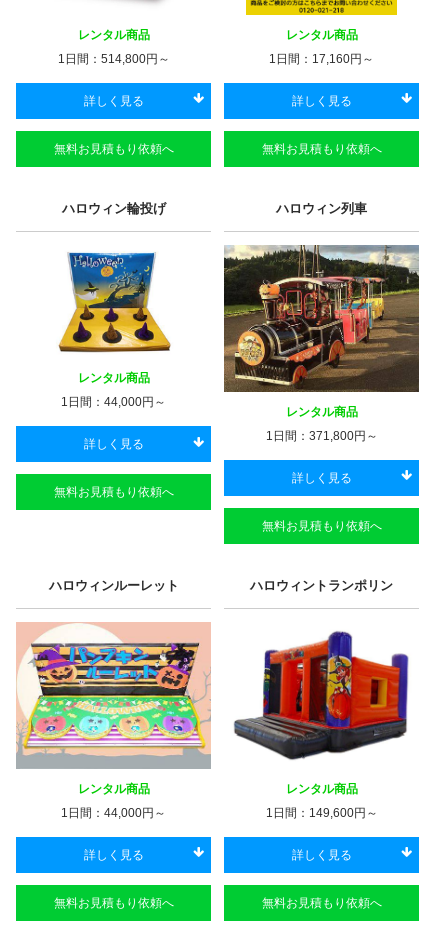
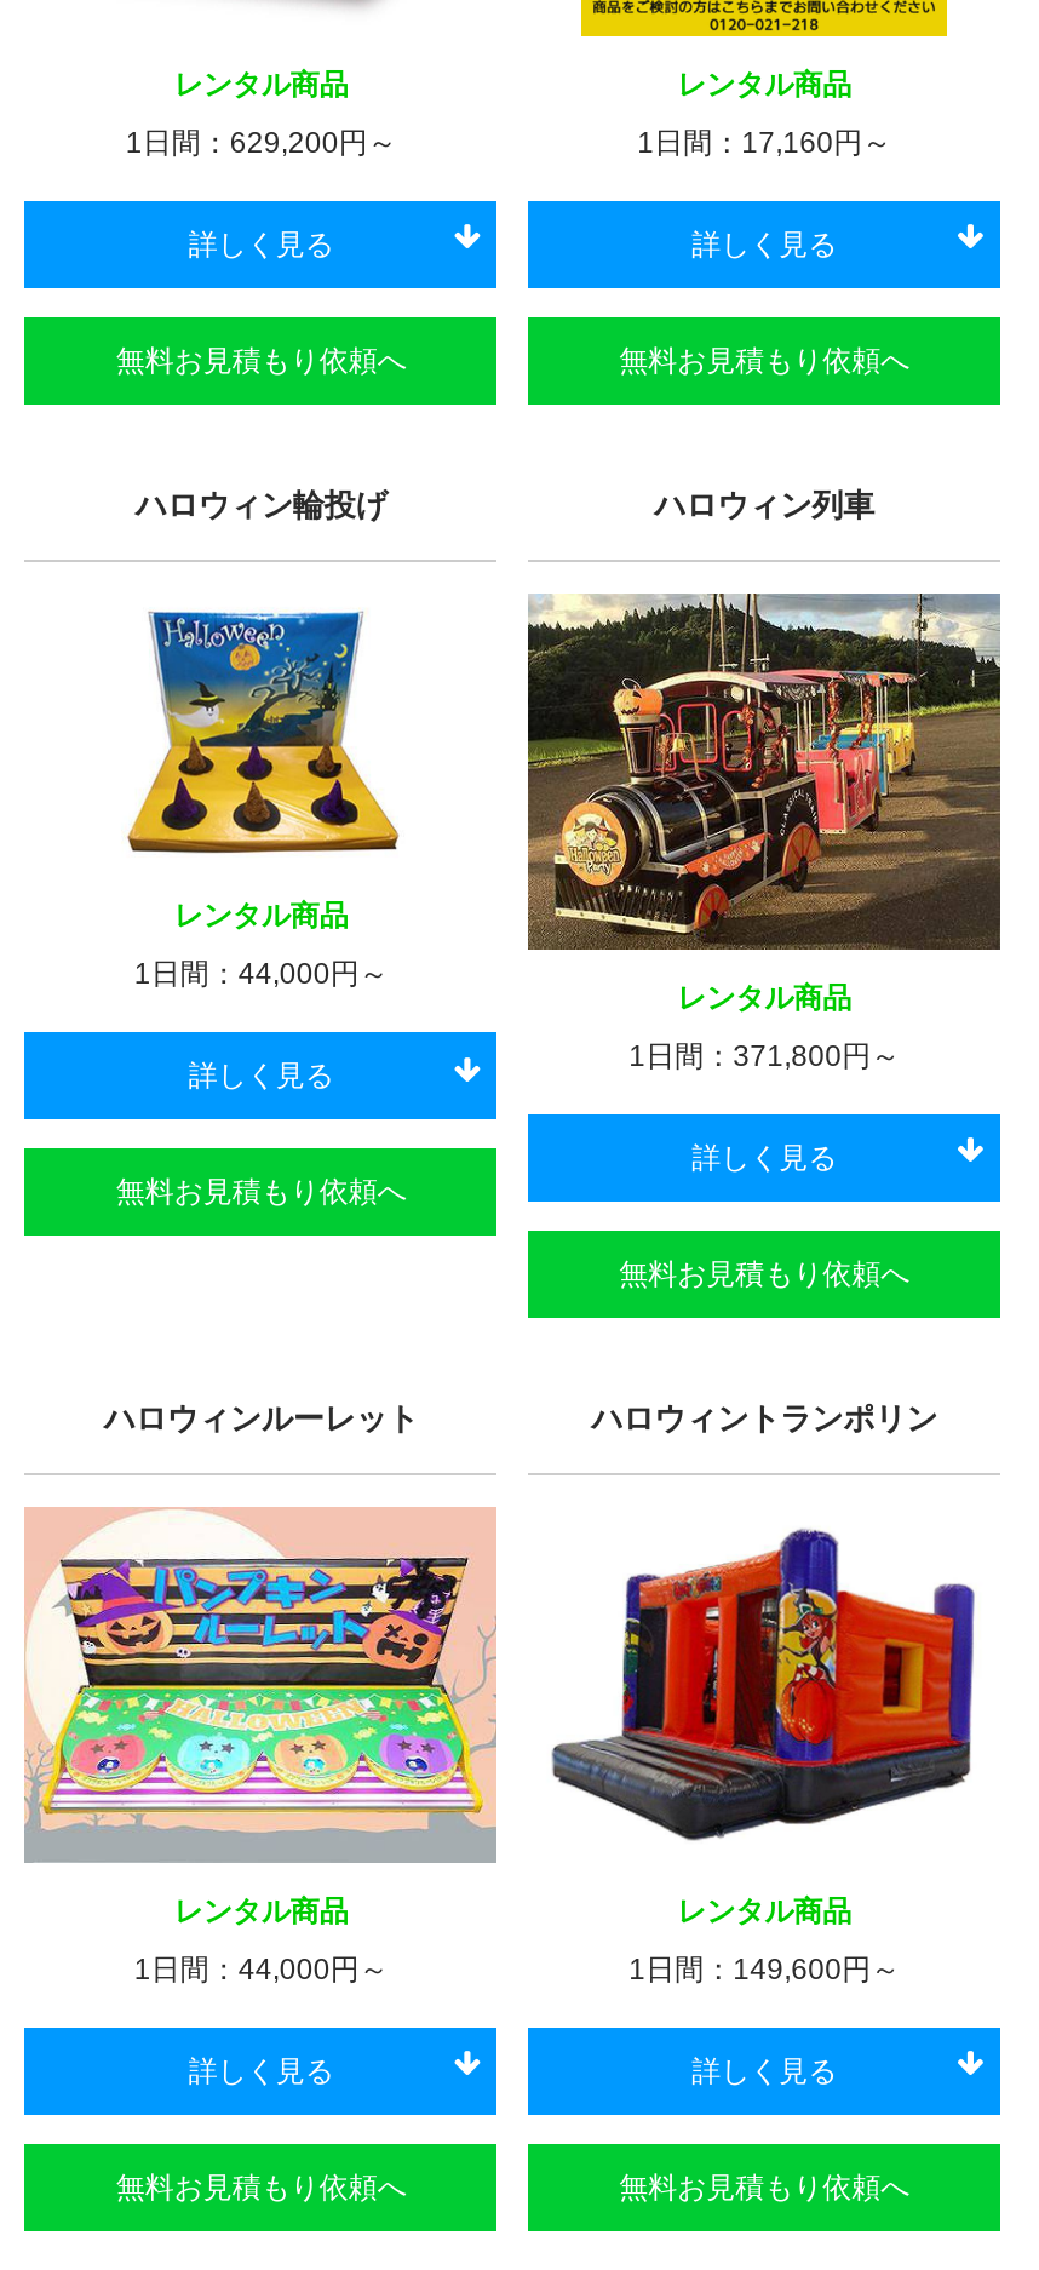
- 1日間：514,800円～
+ 1日間：629,200円～
